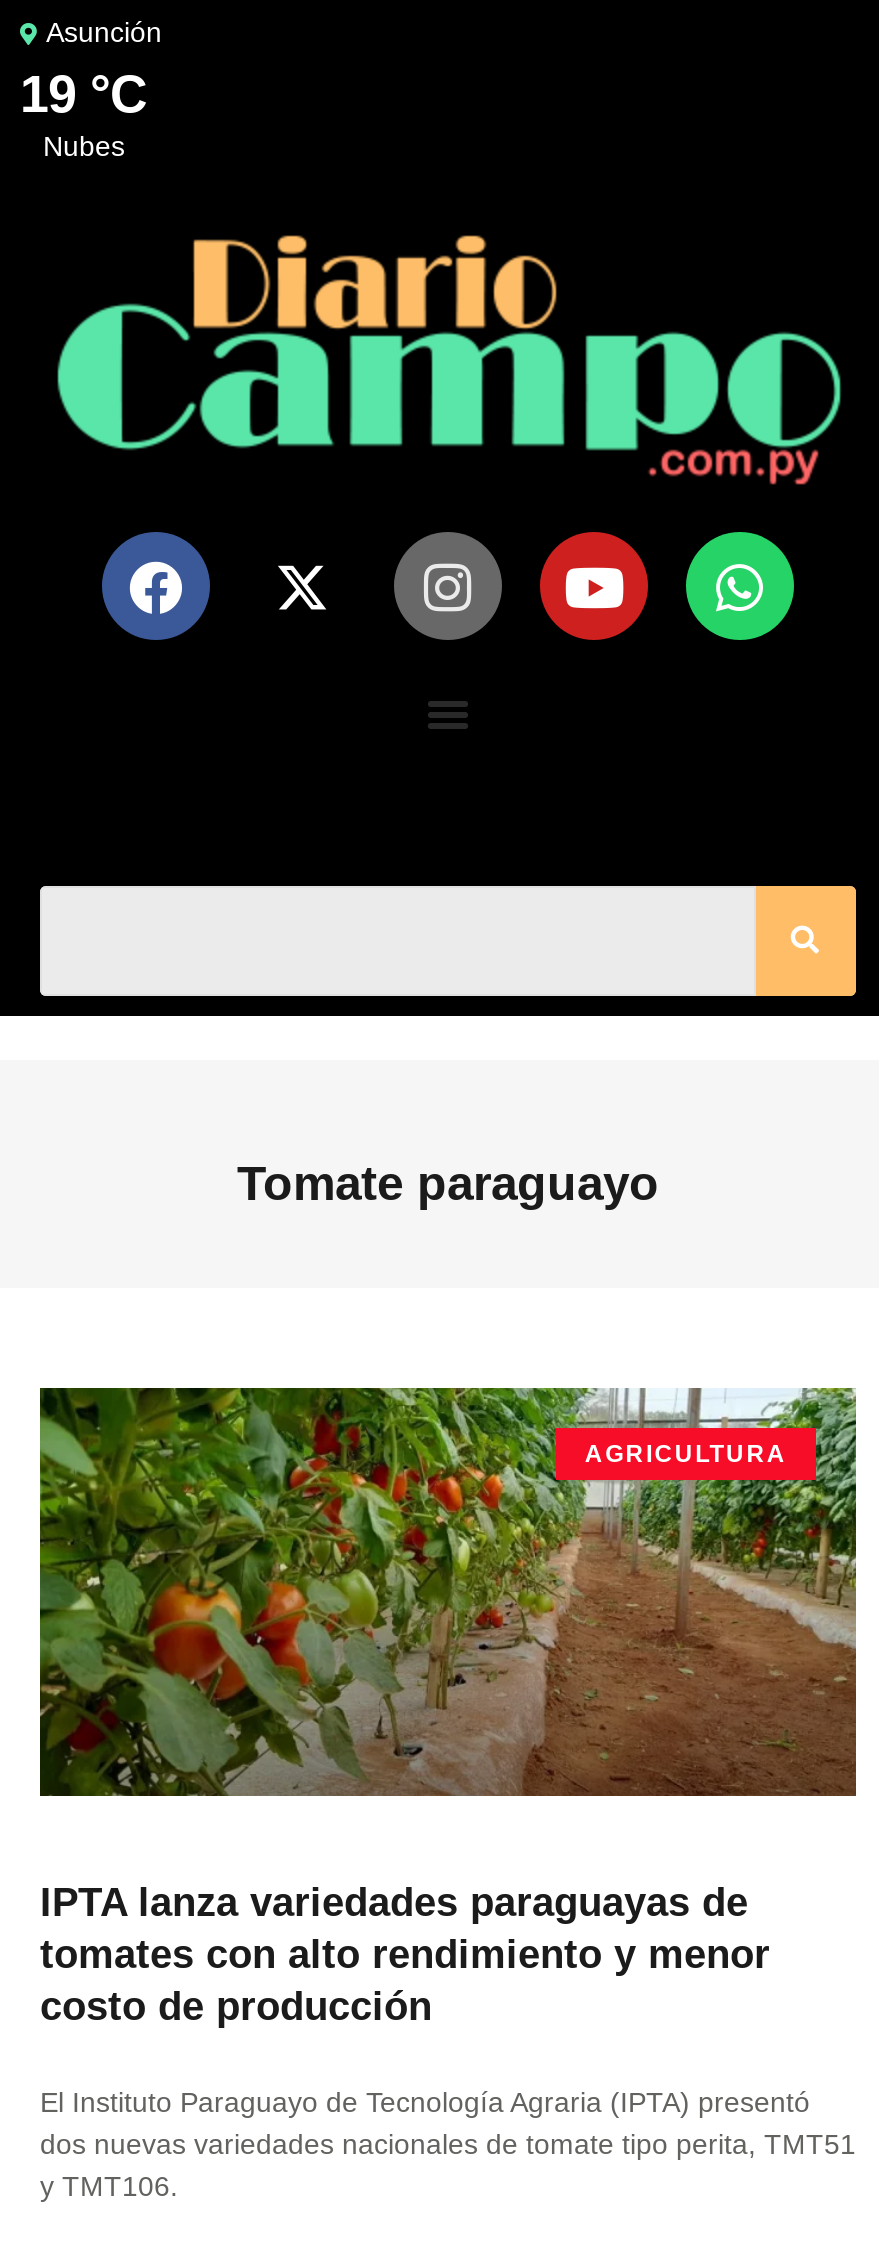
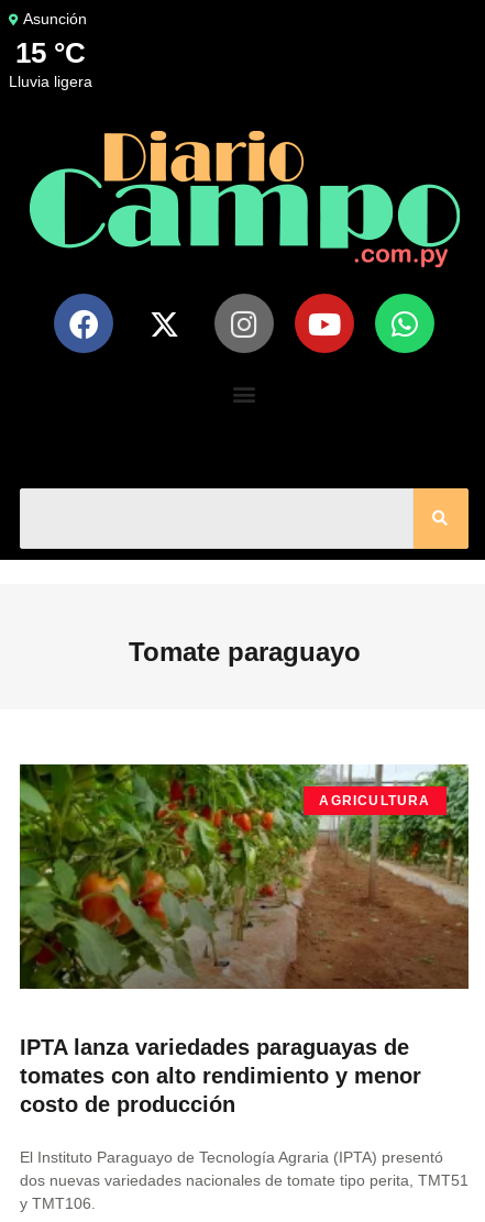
- 19 °C
- nubes
+ 15 °C
+ lluvia ligera
